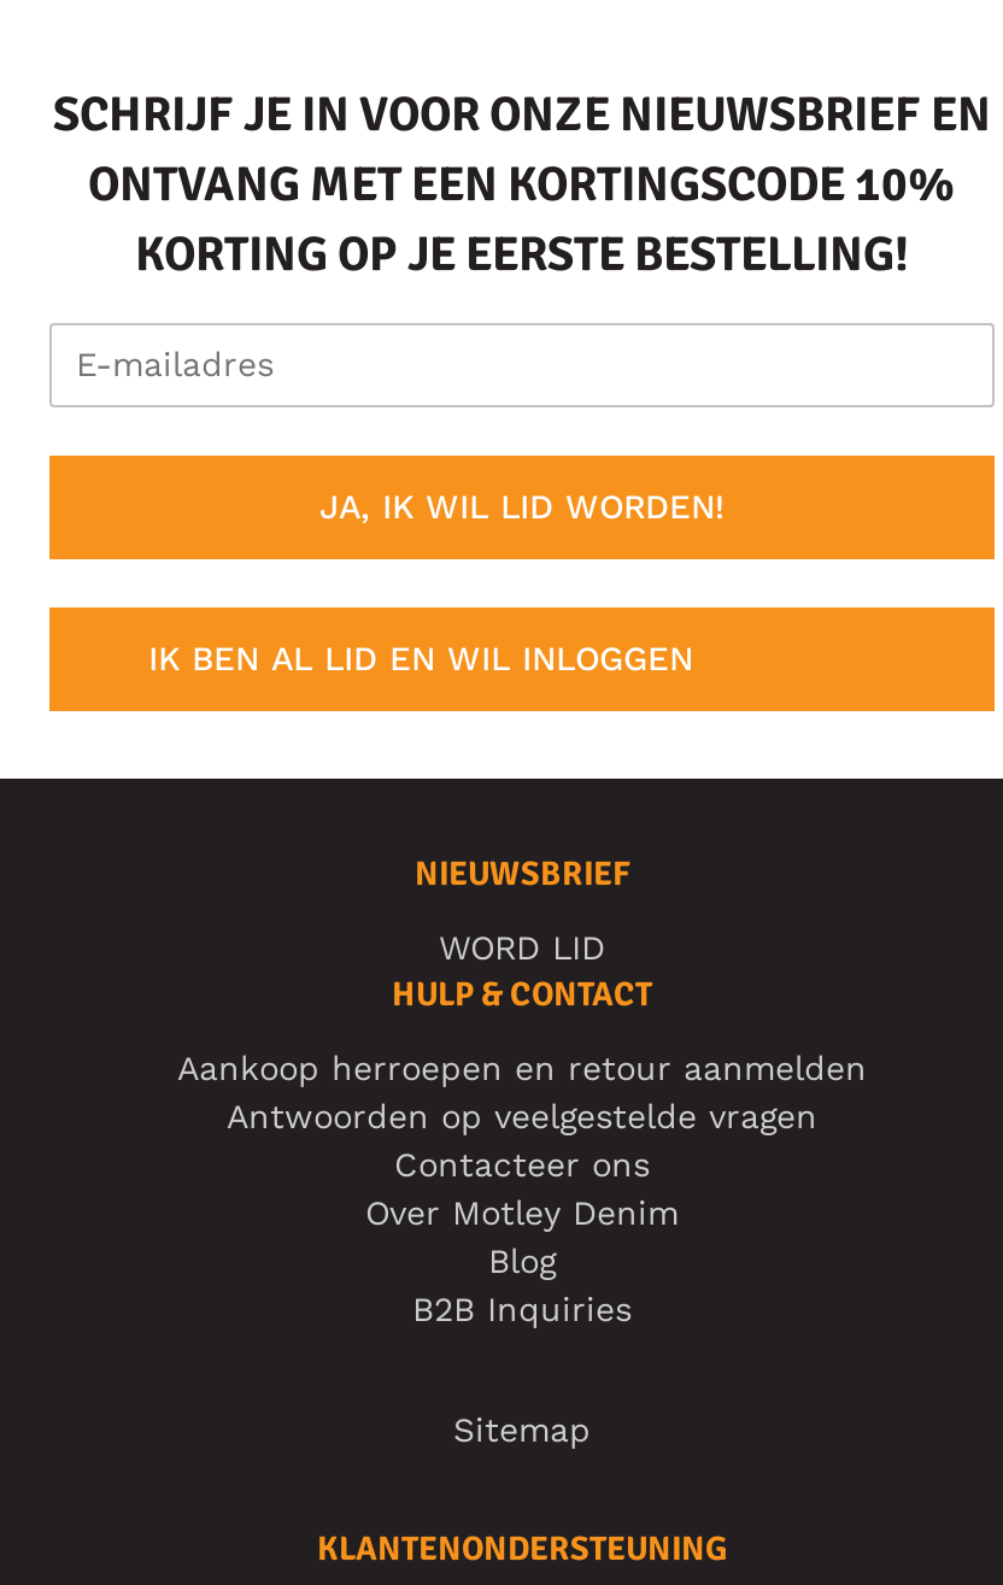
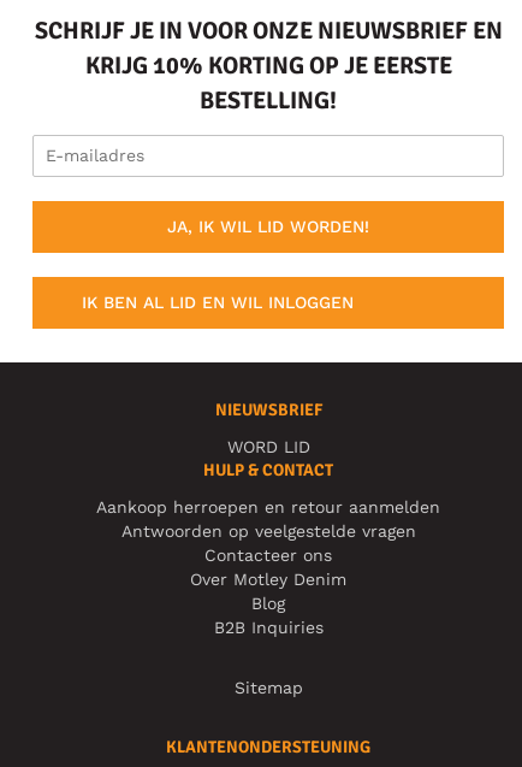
- ONTVANG MET EEN KORTINGSCODE 10%
- KORTING OP JE EERSTE BESTELLING!
+ KRIJG 10% KORTING OP JE EERSTE
+ BESTELLING!
